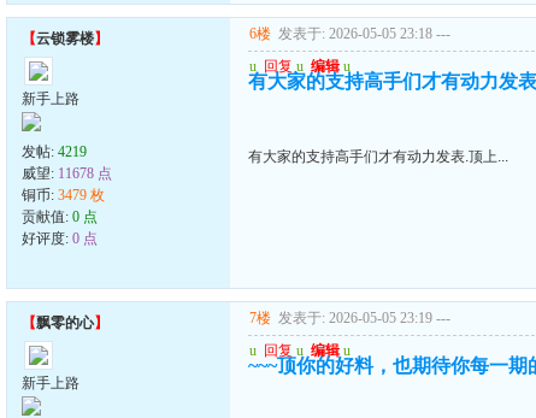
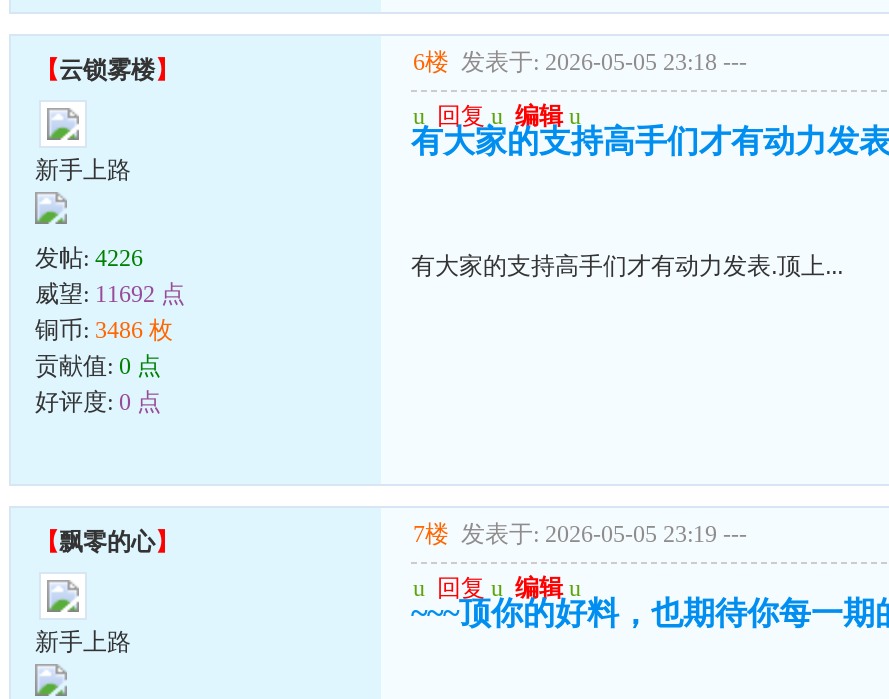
- 发帖: 4219
+ 发帖: 4226

- 威望: 11678 点
+ 威望: 11692 点

- 铜币: 3479 枚
+ 铜币: 3486 枚
